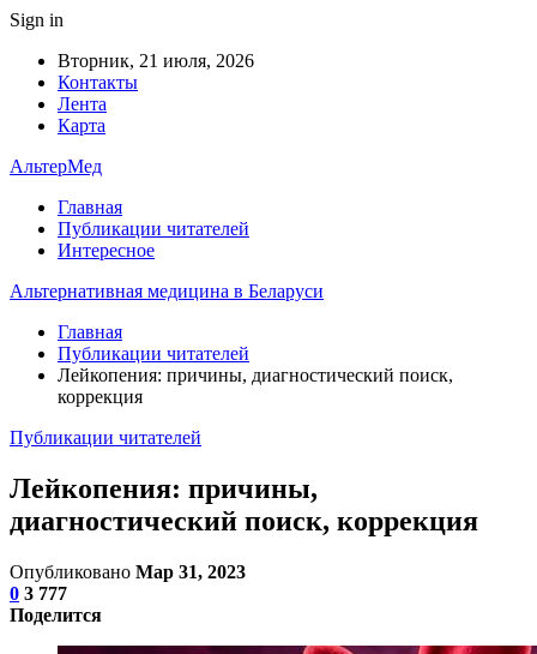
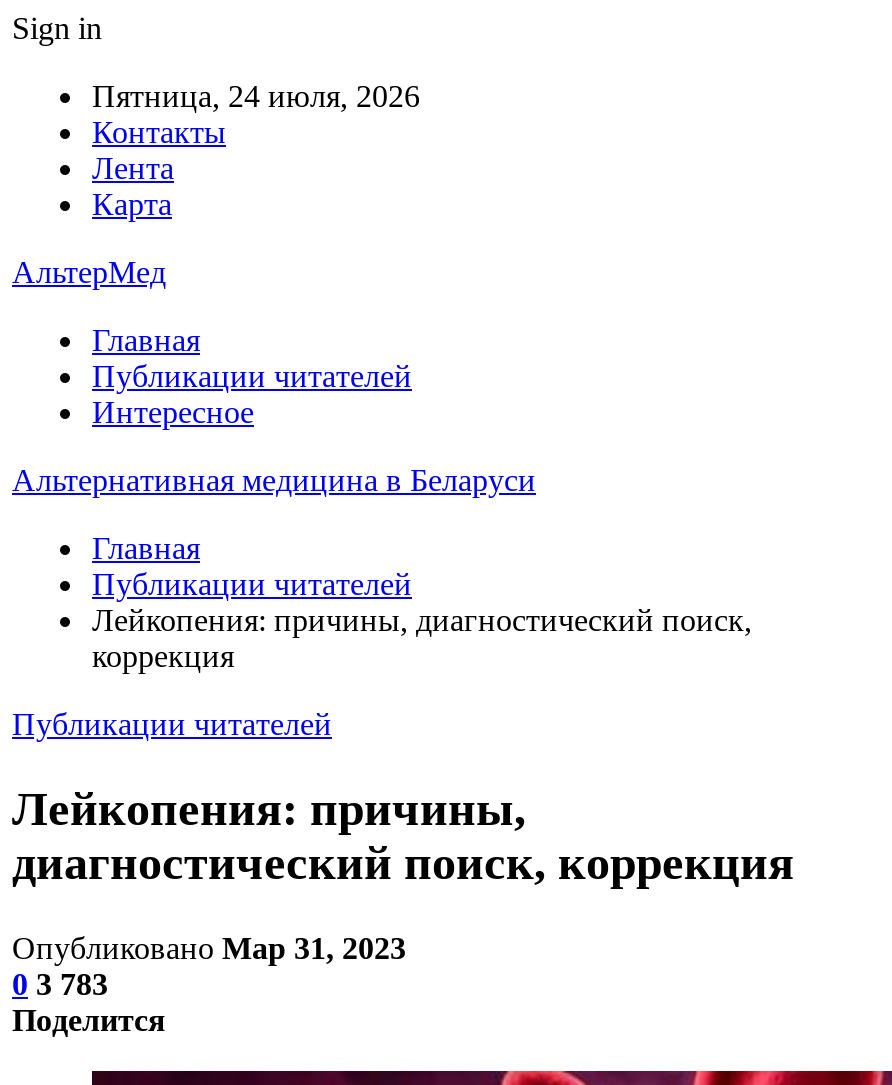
- Вторник, 21 июля, 2026
+ Пятница, 24 июля, 2026

- 0 3 777
+ 0 3 783
